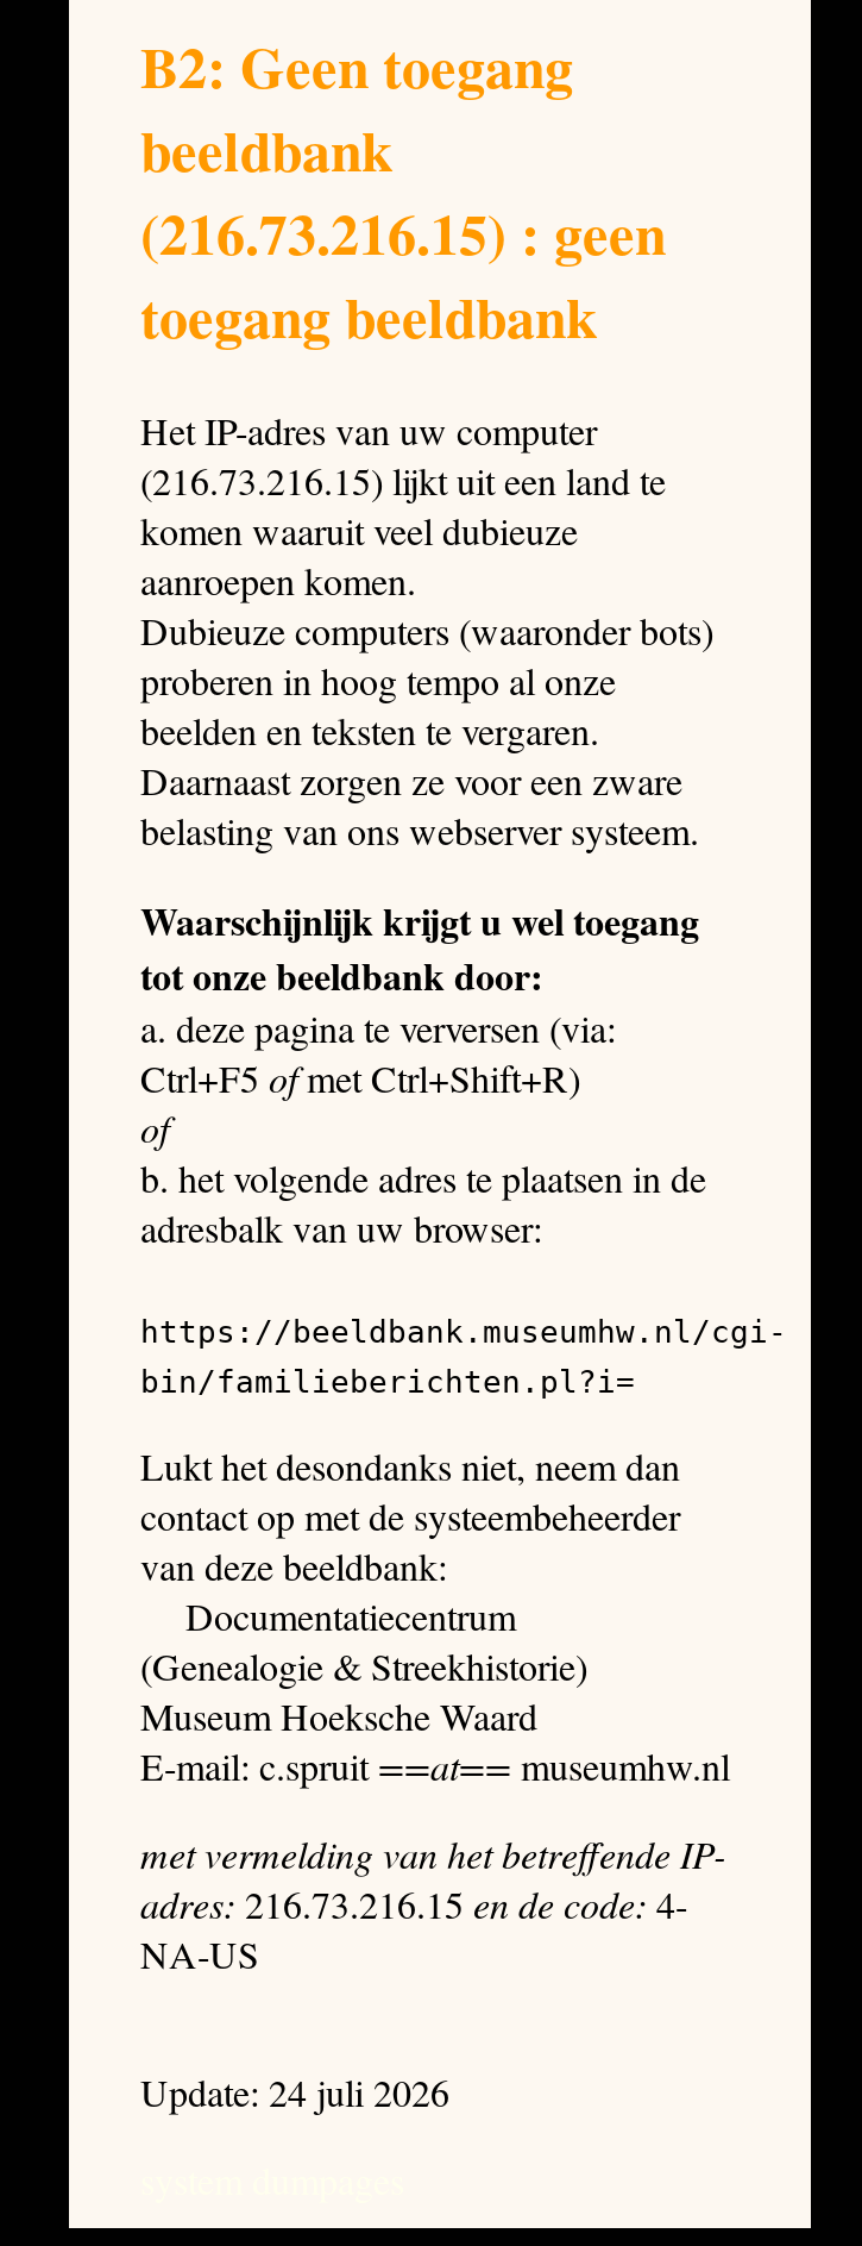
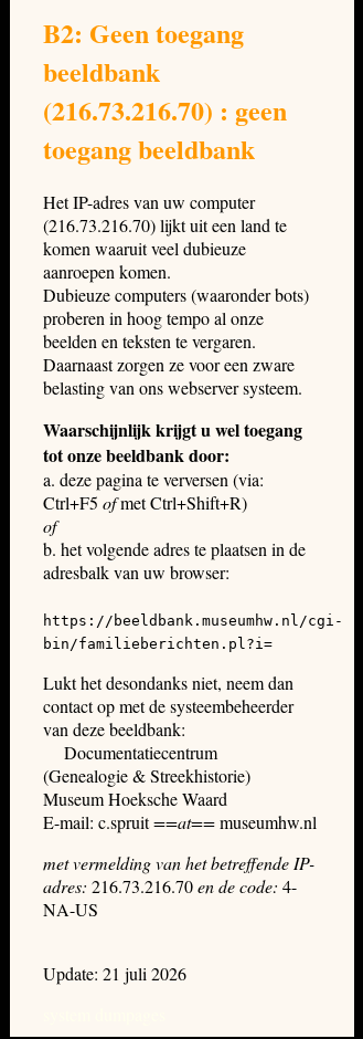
- (216.73.216.15) : geen
+ (216.73.216.70) : geen

- (216.73.216.15) lijkt uit een land te
+ (216.73.216.70) lijkt uit een land te

- adres: 216.73.216.15 en de code: 4-
+ adres: 216.73.216.70 en de code: 4-

- Update: 24 juli 2026
+ Update: 21 juli 2026
